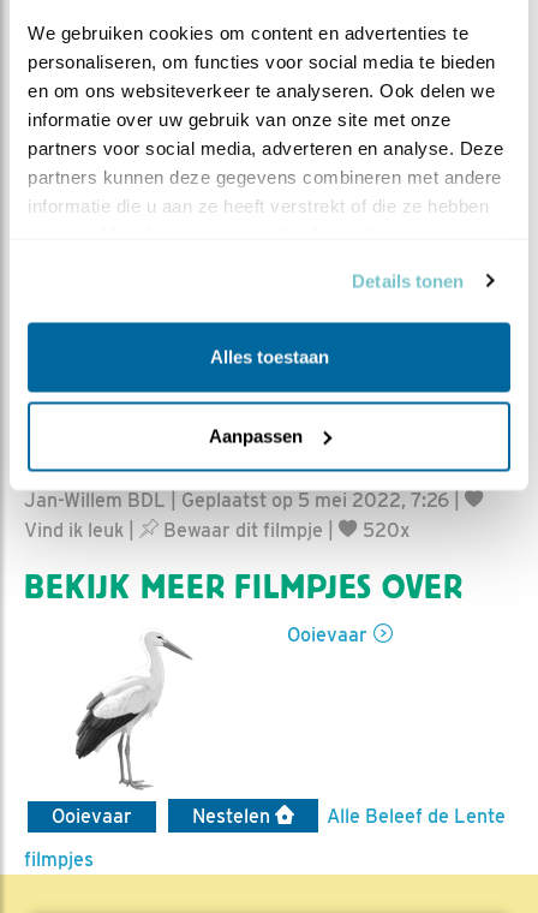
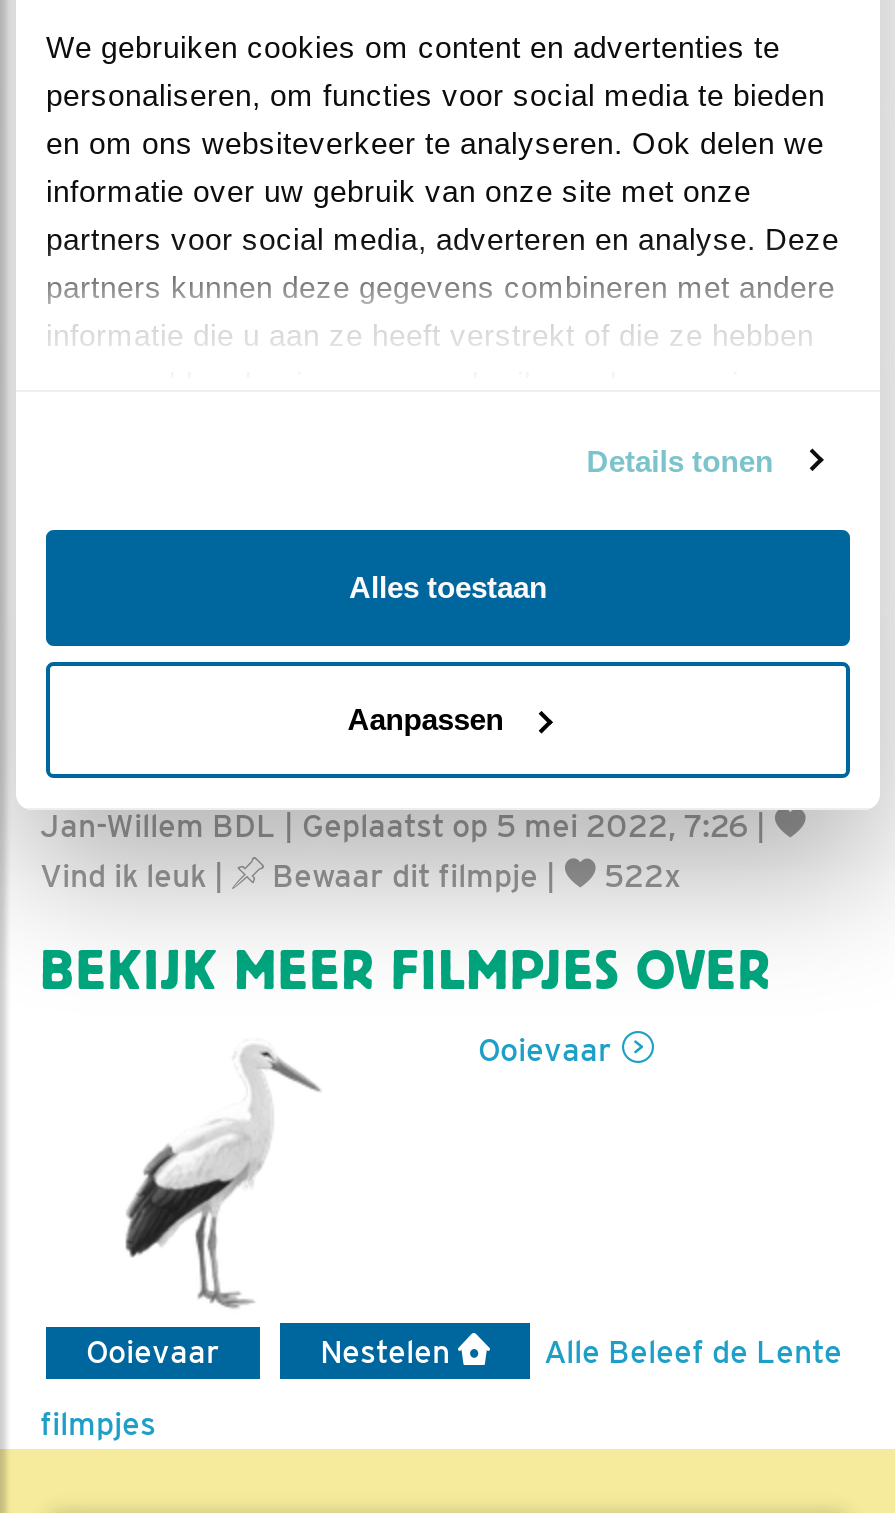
- 520x
+ 522x
